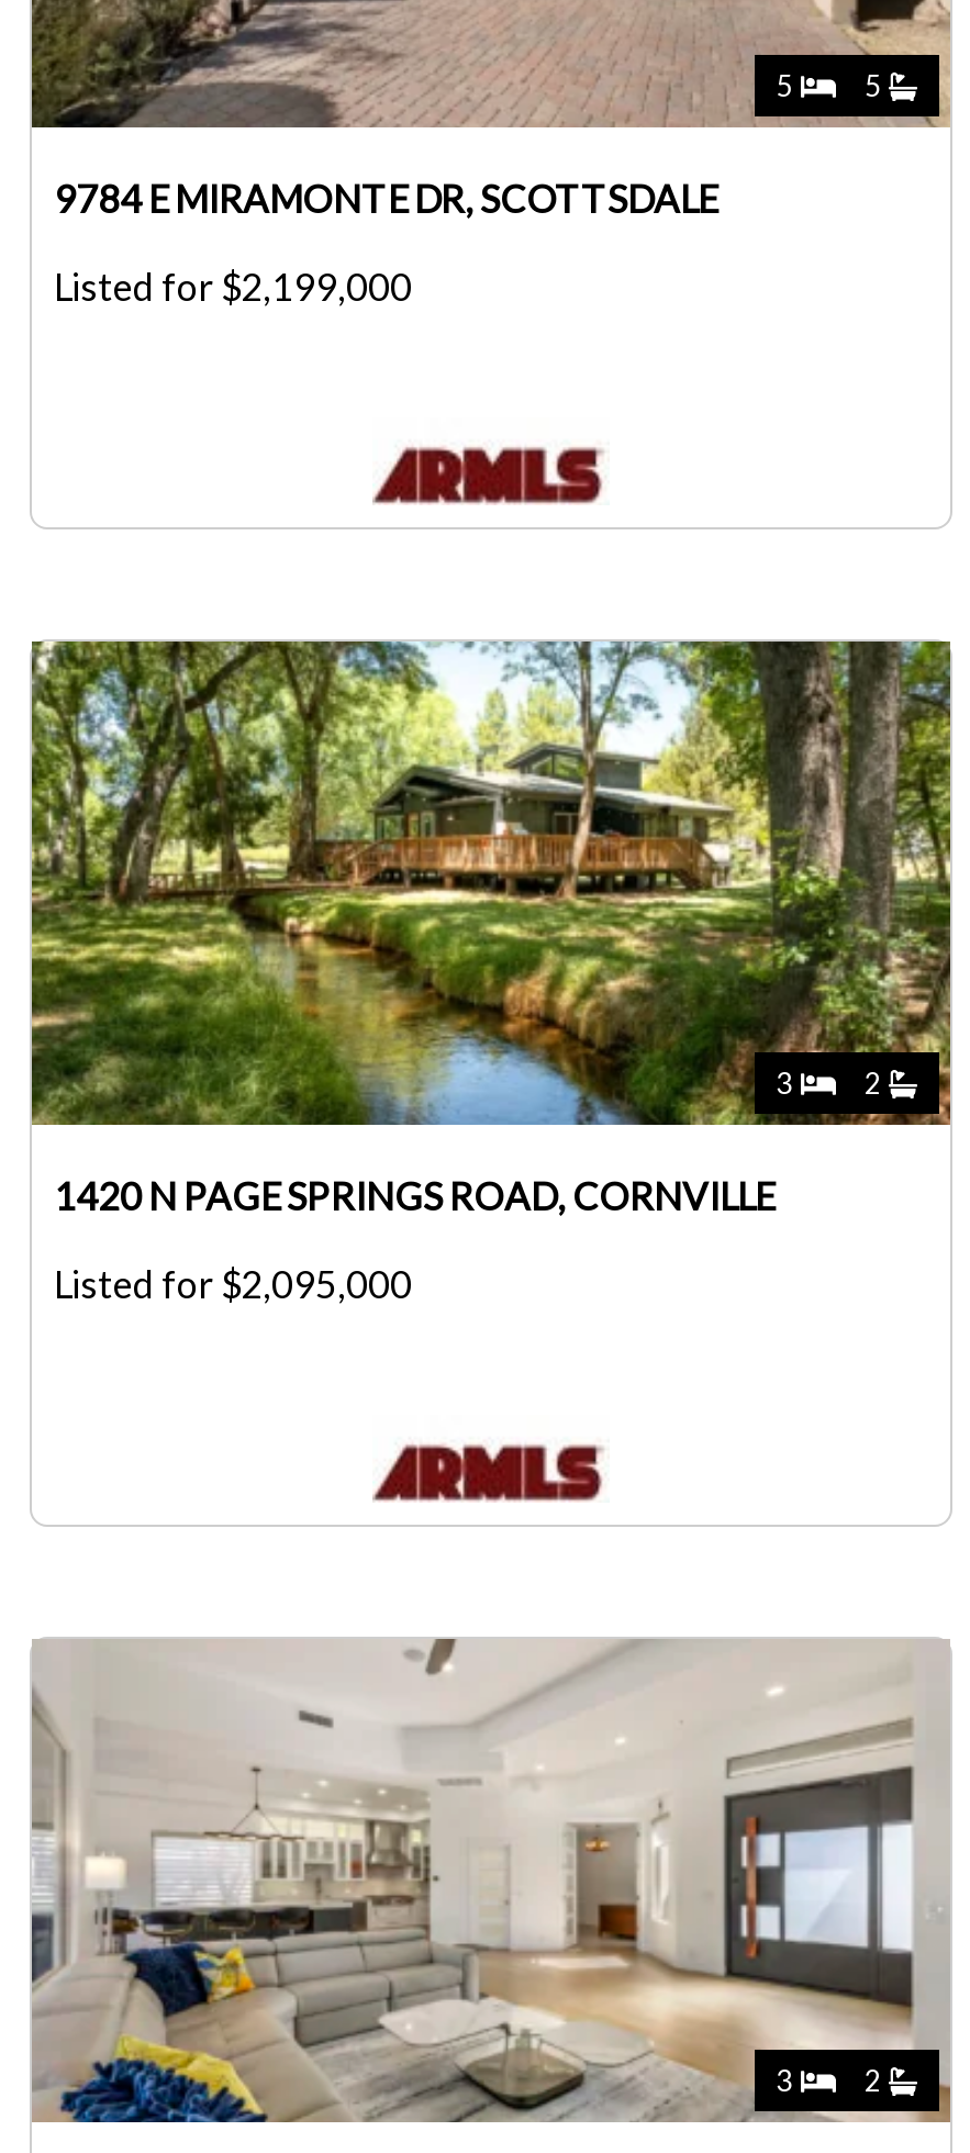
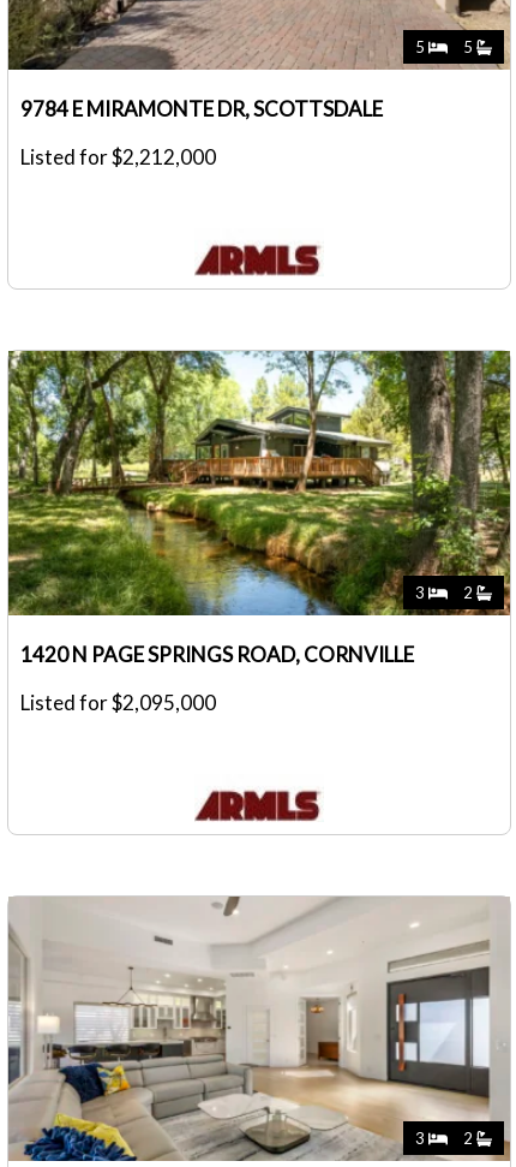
- Listed for $2,199,000
+ Listed for $2,212,000
